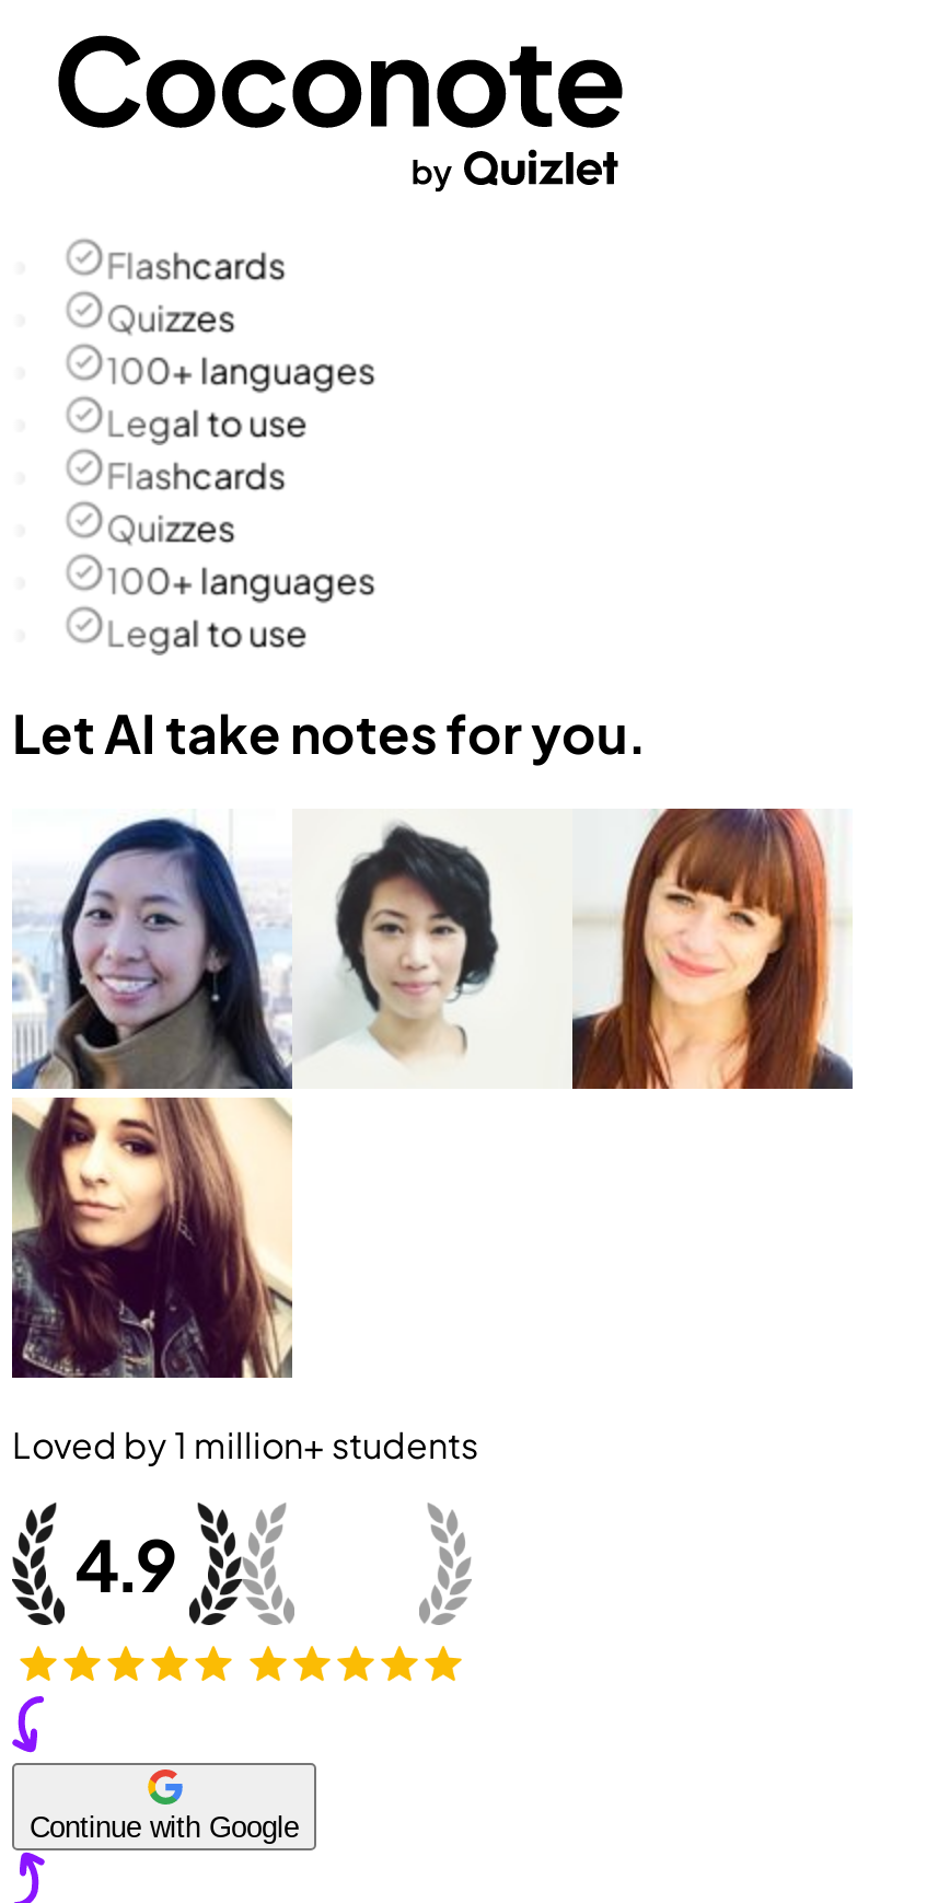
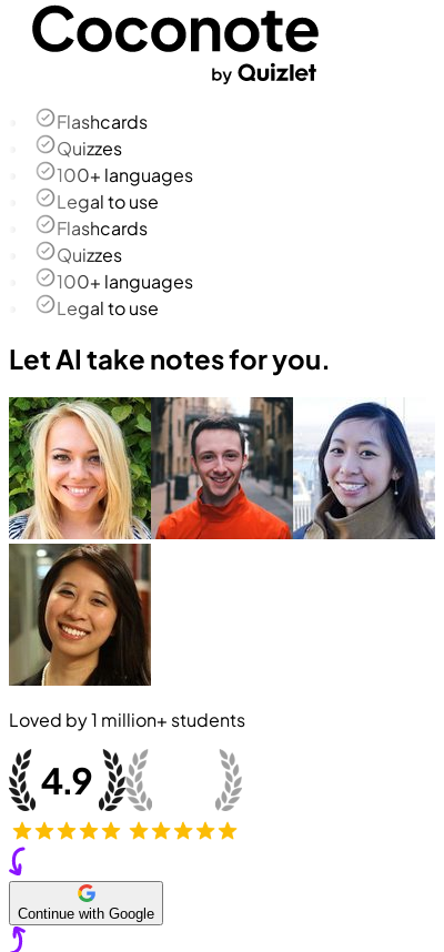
- [image]
+ [image]
